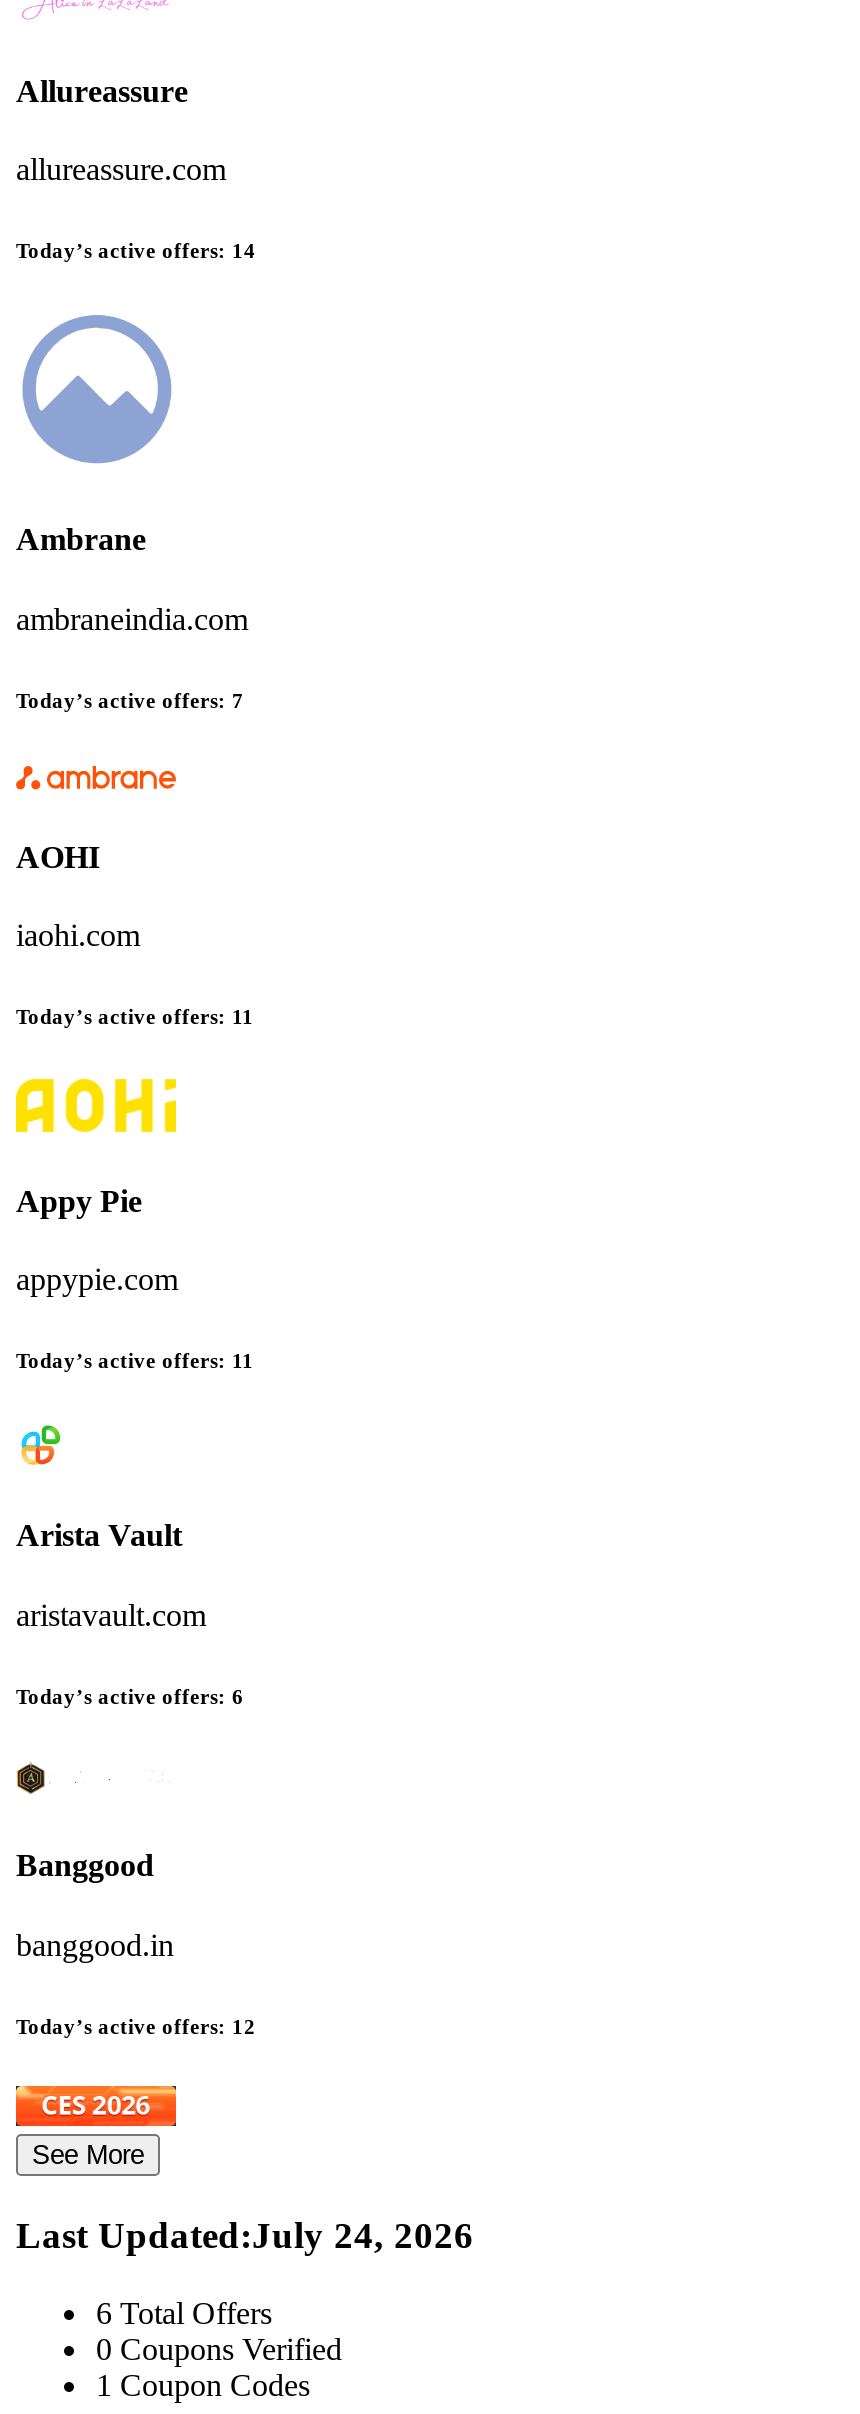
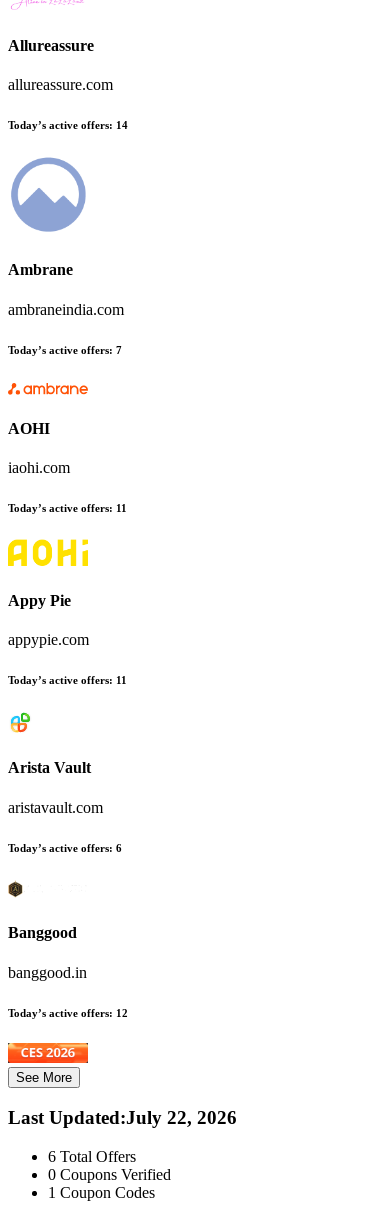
- Last Updated:July 24, 2026
+ Last Updated:July 22, 2026
